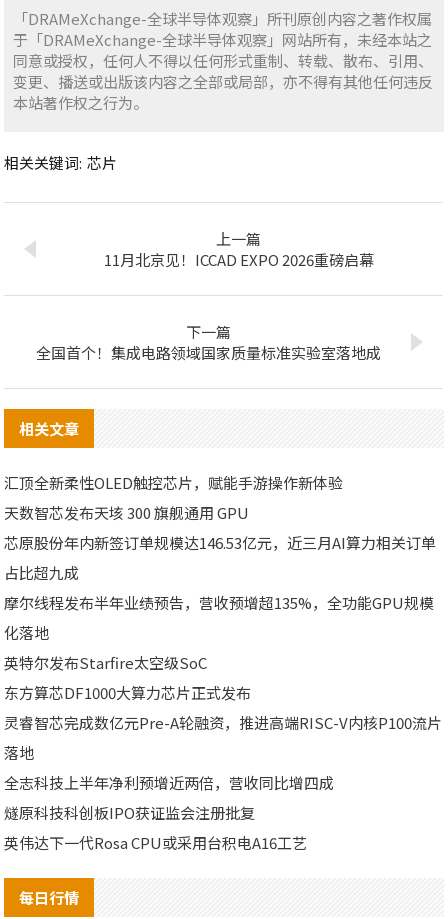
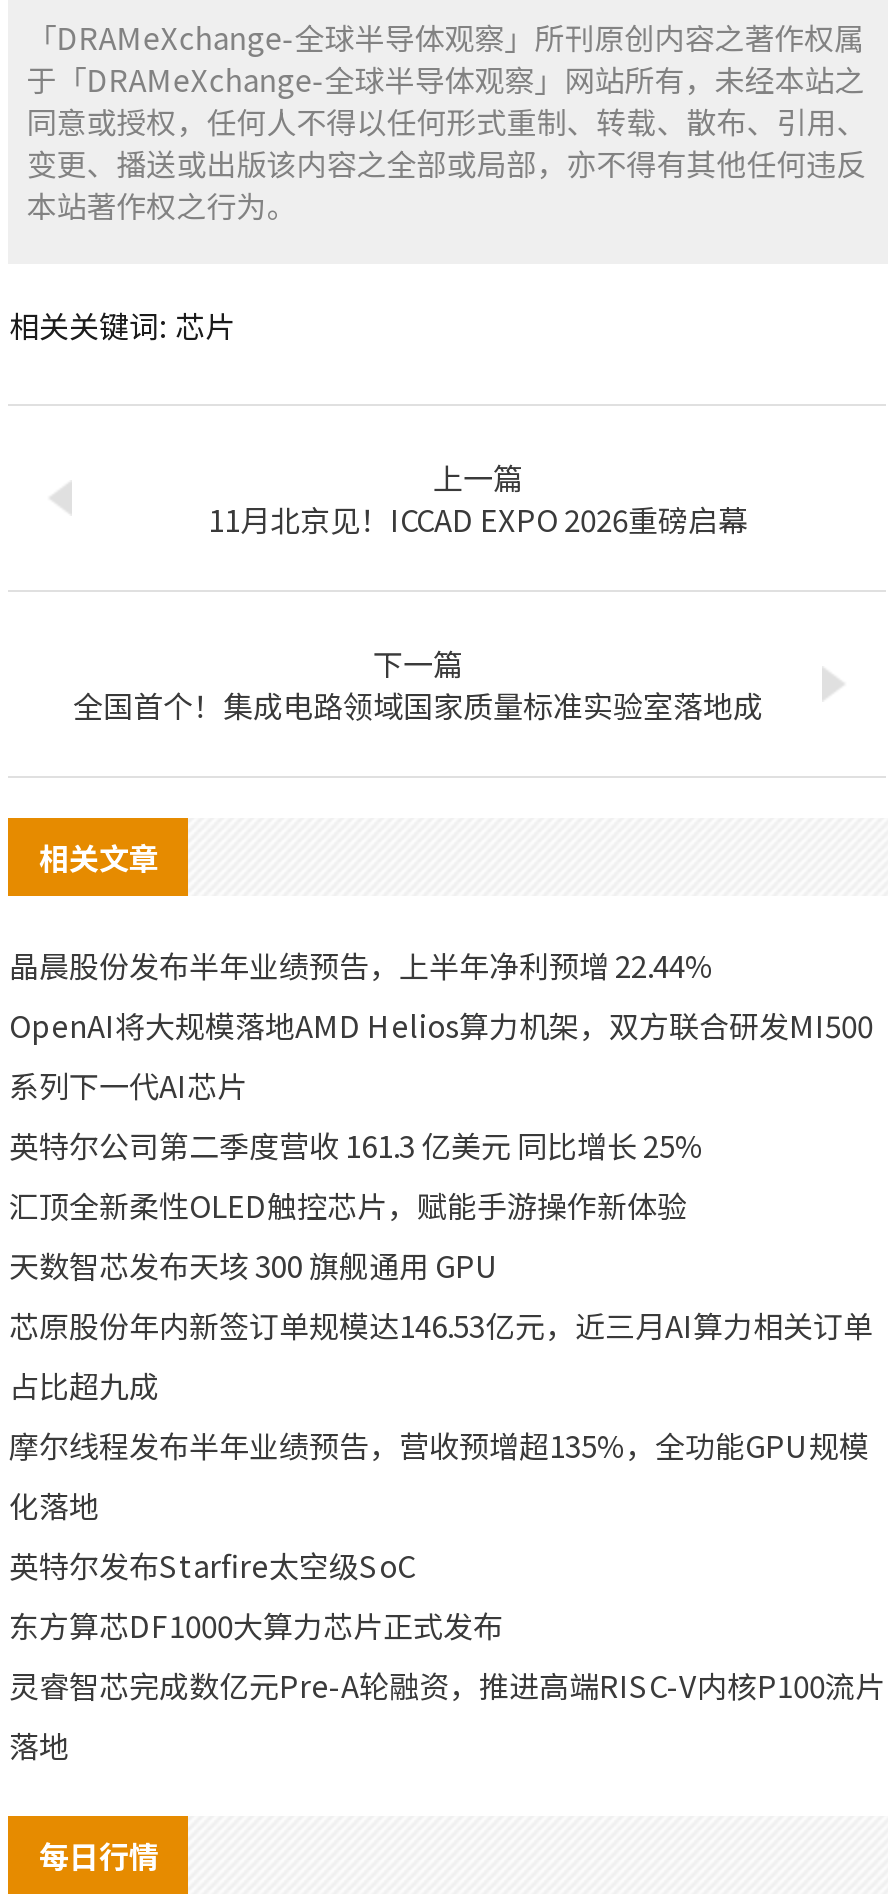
+ 晶晨股份发布半年业绩预告，上半年净利预增 22.44%
+ OpenAI将大规模落地AMD Helios算力机架，双方联合研发MI500
+ 系列下一代AI芯片
+ 英特尔公司第二季度营收 161.3 亿美元 同比增长 25%

moved down: 汇顶全新柔性OLED触控芯片，赋能手游操作新体验 | 天数智芯发布天垓 300 旗舰通用 GPU | 芯原股份年内新签订单规模达146.53亿元，近三月AI算力相关订单 | ... | 灵睿智芯完成数亿元Pre-A轮融资，推进高端RISC-V内核P100流片 | 落地

- 全志科技上半年净利预增近两倍，营收同比增四成
- 燧原科技科创板IPO获证监会注册批复
- 英伟达下一代Rosa CPU或采用台积电A16工艺
